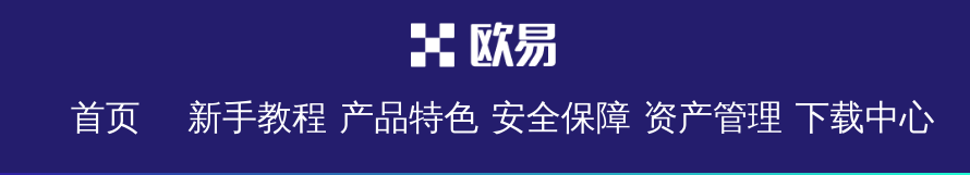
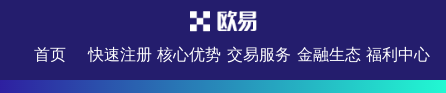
- 新手教程 产品特色 安全保障 资产管理 下载中心
+ 快速注册 核心优势 交易服务 金融生态 福利中心
